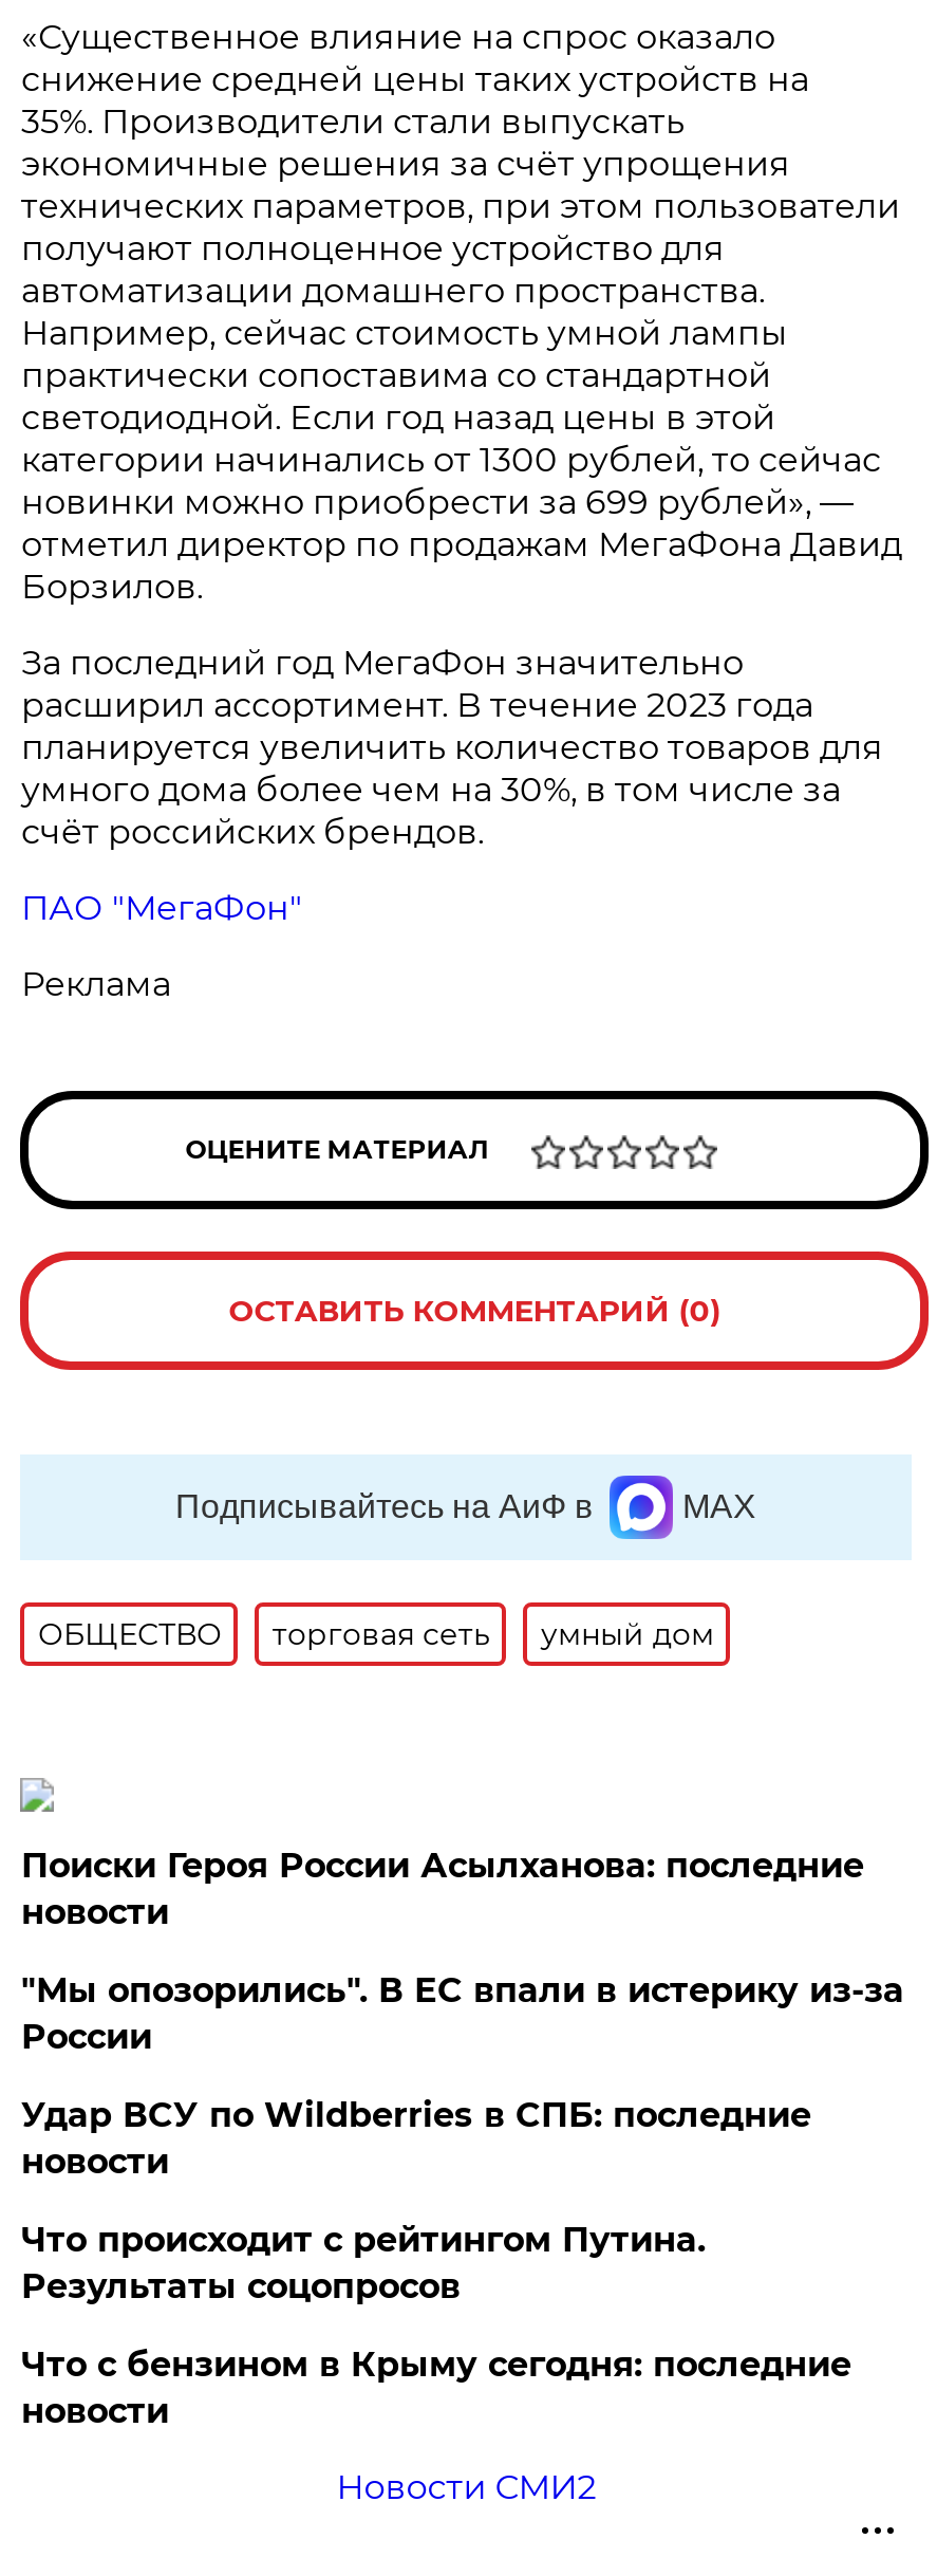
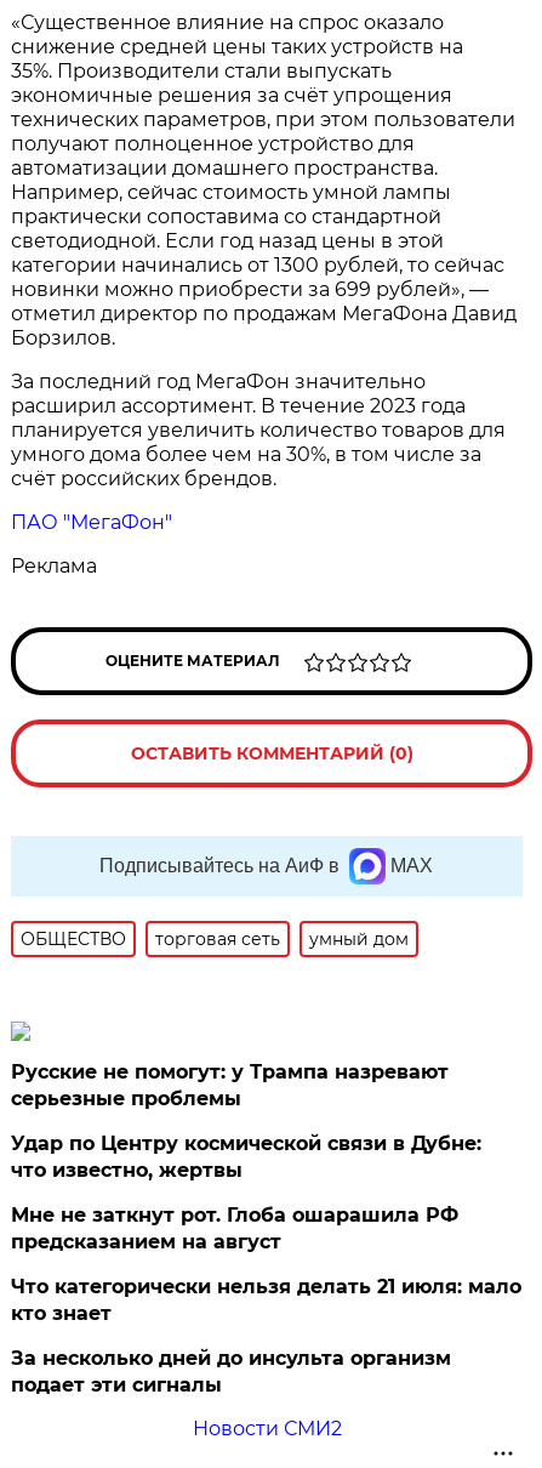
- Поиски Героя России Асылханова: последние
- новости
+ Русские не помогут: у Трампа назревают
+ серьезные проблемы

- "Мы опозорились". В ЕС впали в истерику из-за
- России
+ Удар по Центру космической связи в Дубне:
+ что известно, жертвы

- Удар ВСУ по Wildberries в СПБ: последние
- новости
+ Мне не заткнут рот. Глоба ошарашила РФ
+ предсказанием на август

- Что происходит с рейтингом Путина.
- Результаты соцопросов
+ Что категорически нельзя делать 21 июля: мало
+ кто знает

- Что с бензином в Крыму сегодня: последние
- новости
+ За несколько дней до инсульта организм
+ подает эти сигналы
